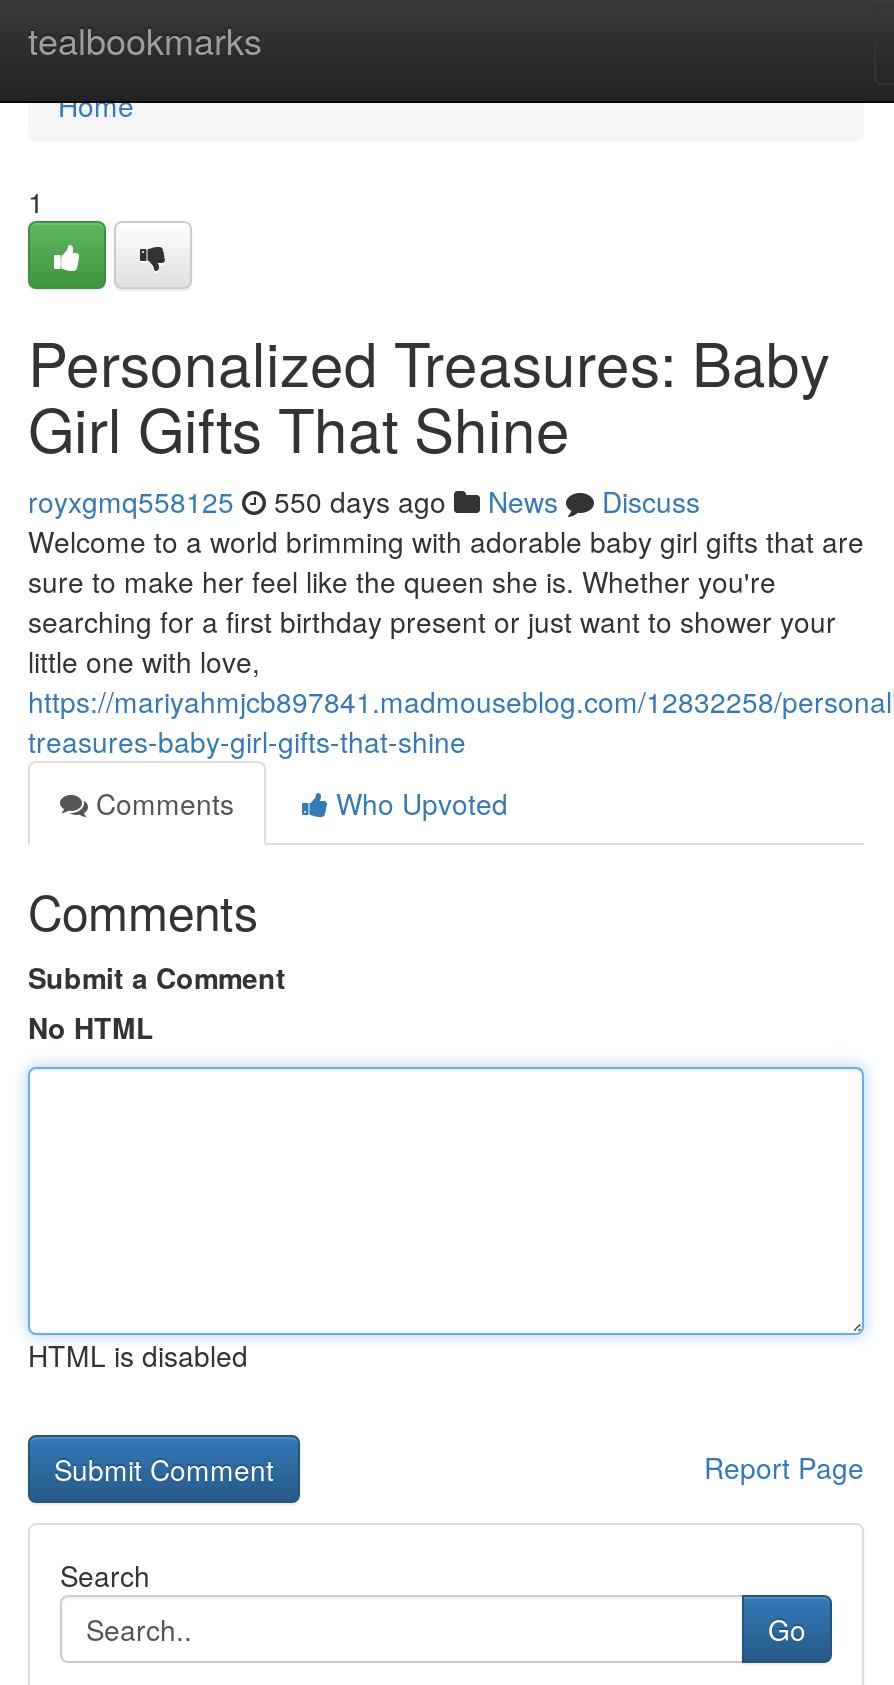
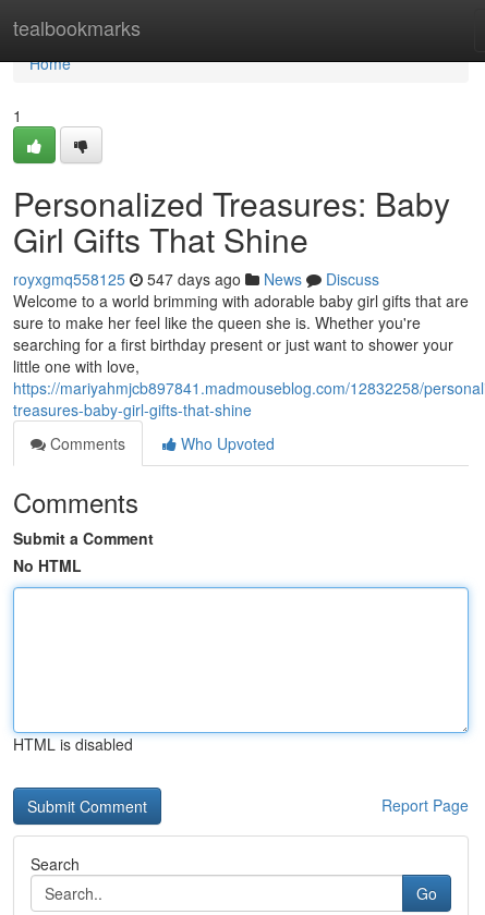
- royxgmq558125 550 days ago News Discuss
+ royxgmq558125 547 days ago News Discuss
